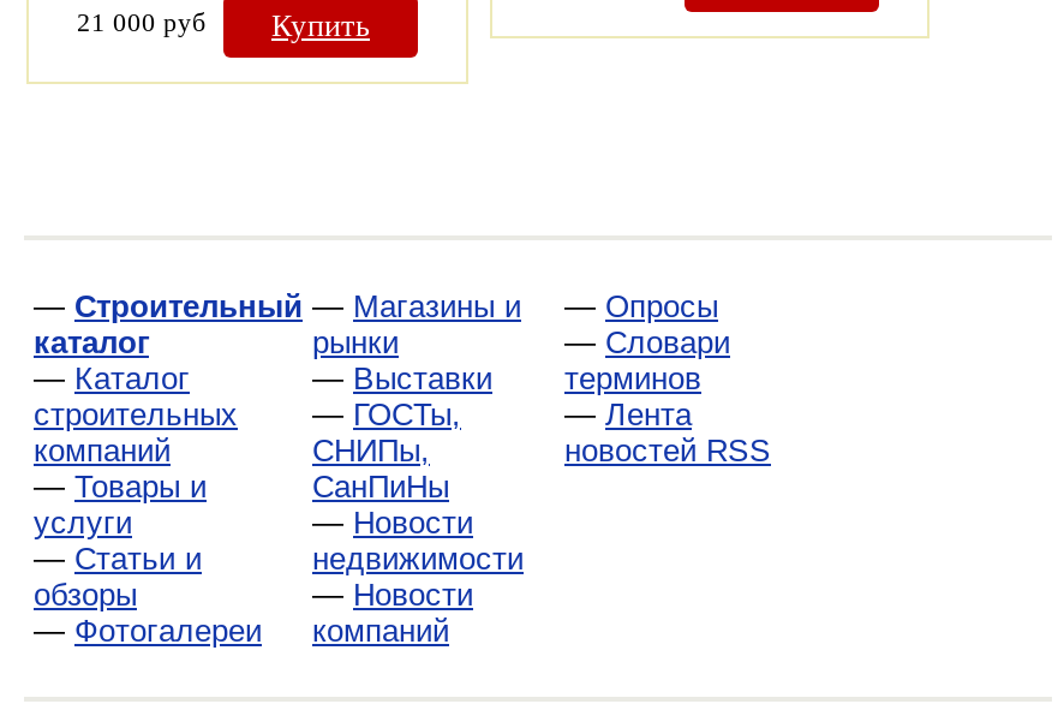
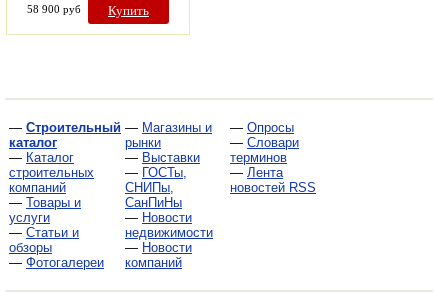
- 21 000 руб
+ 58 900 руб
